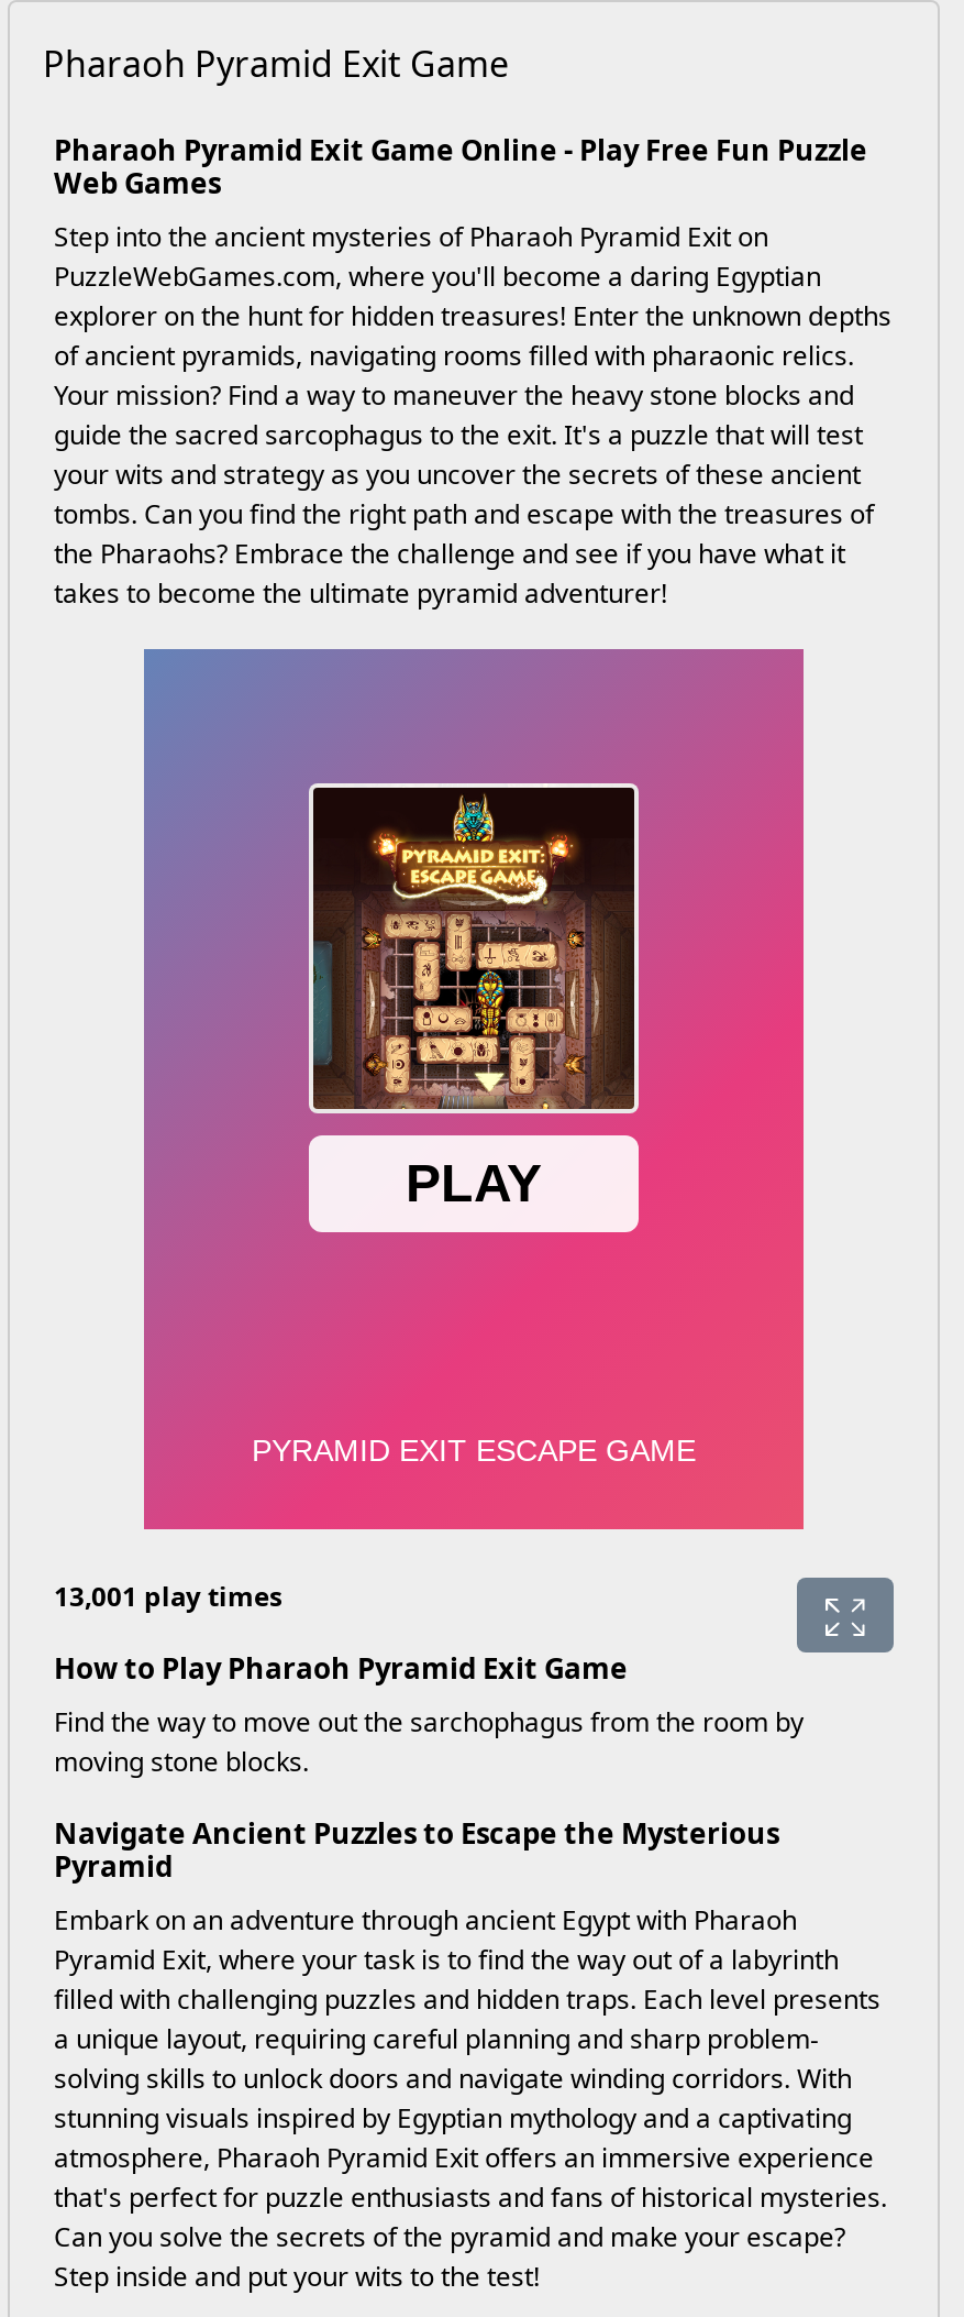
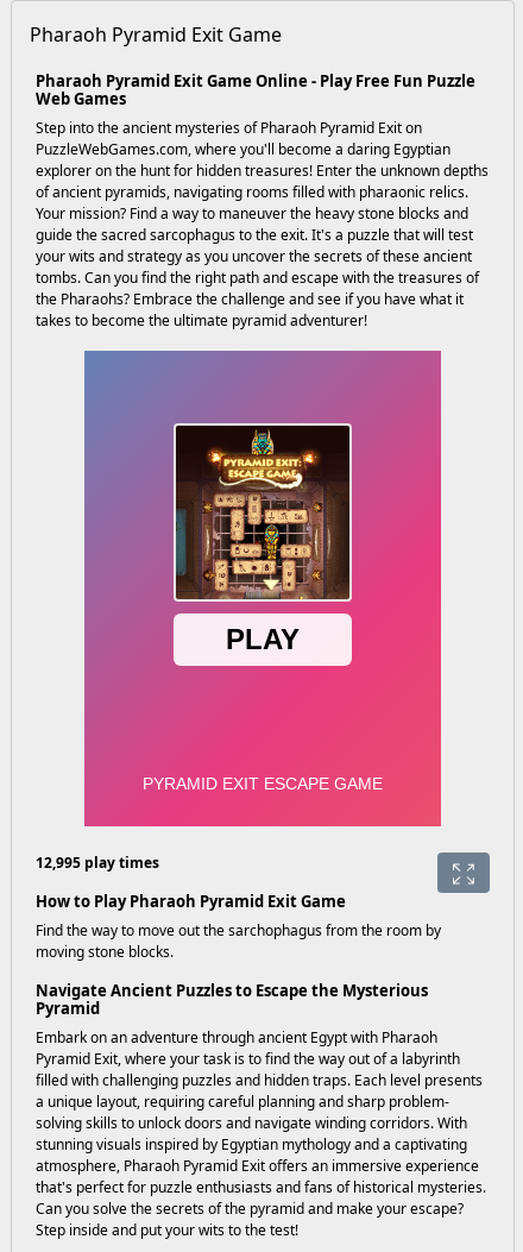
- 13,001 play times
+ 12,995 play times
